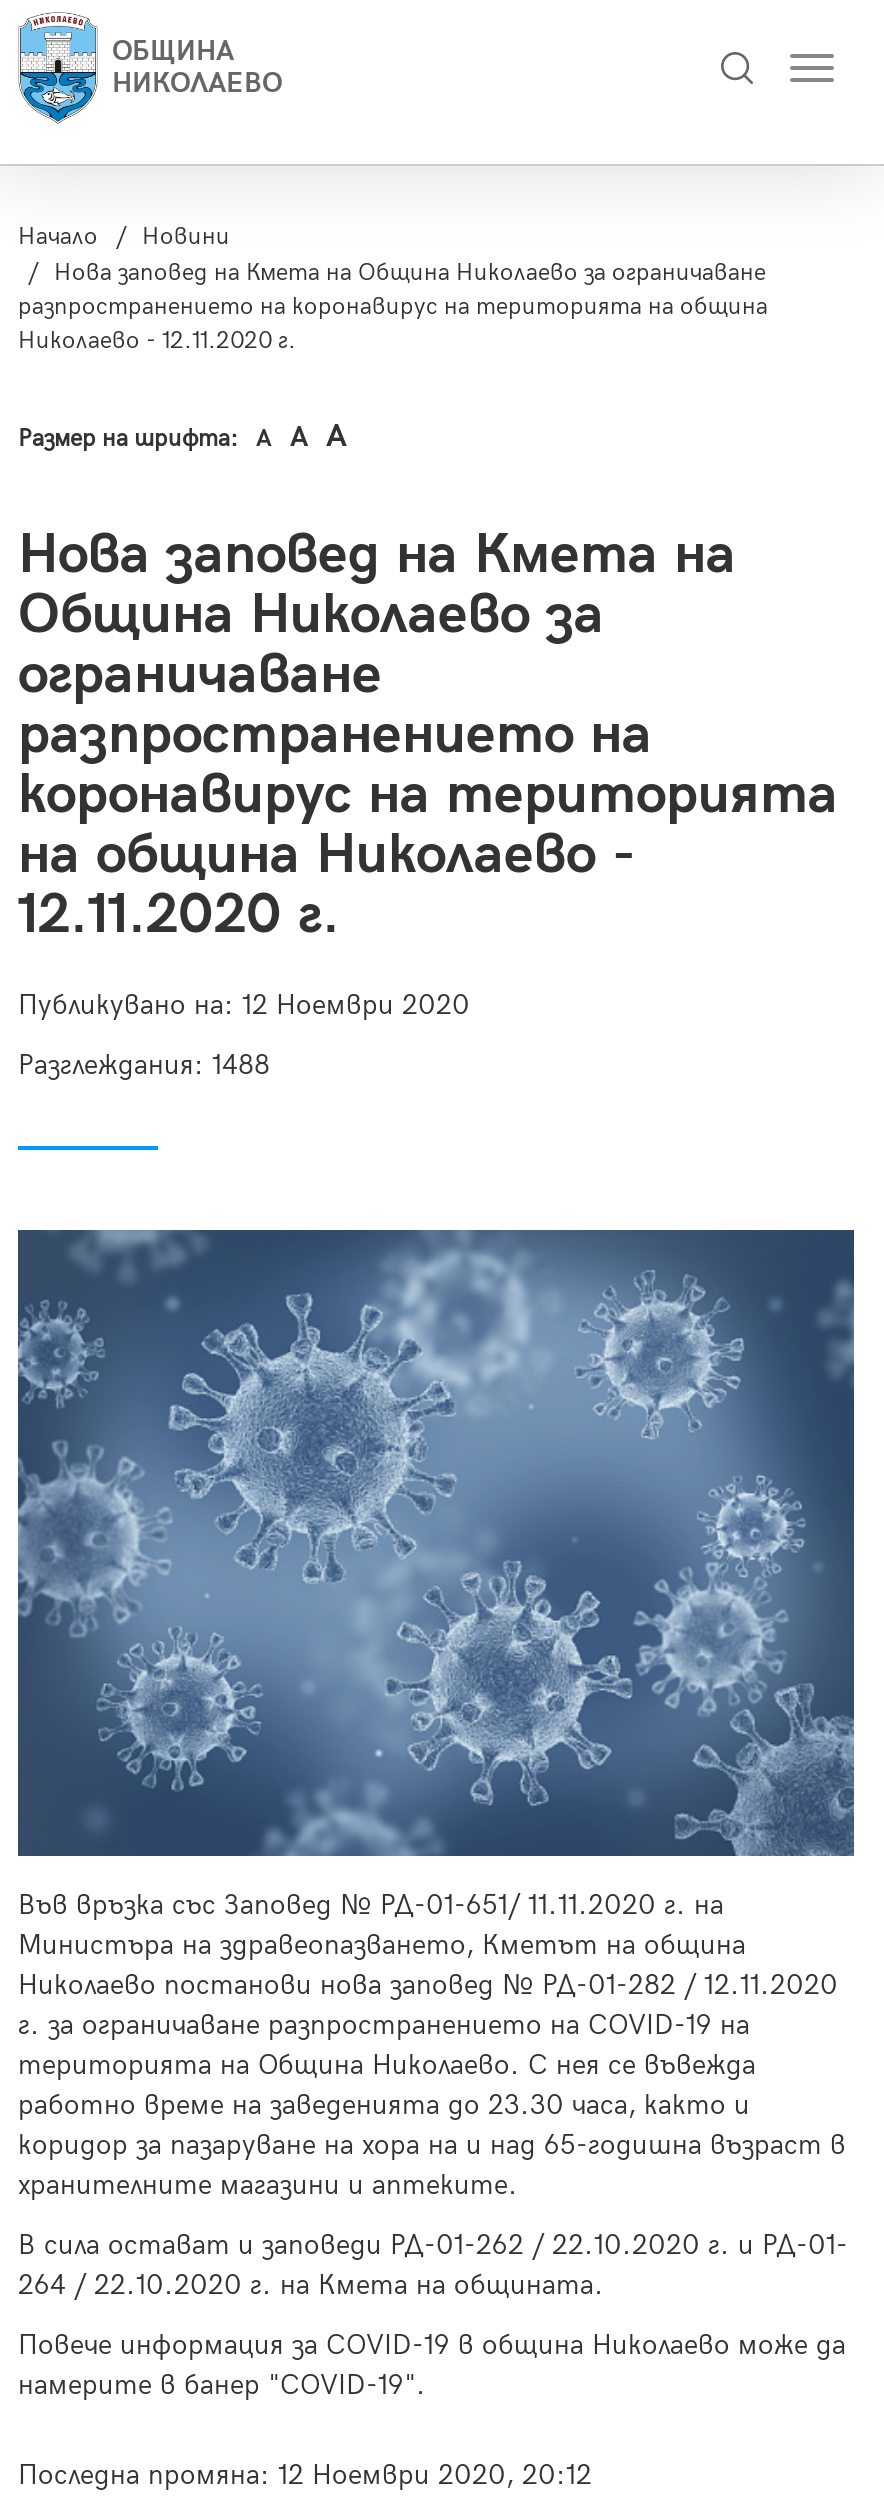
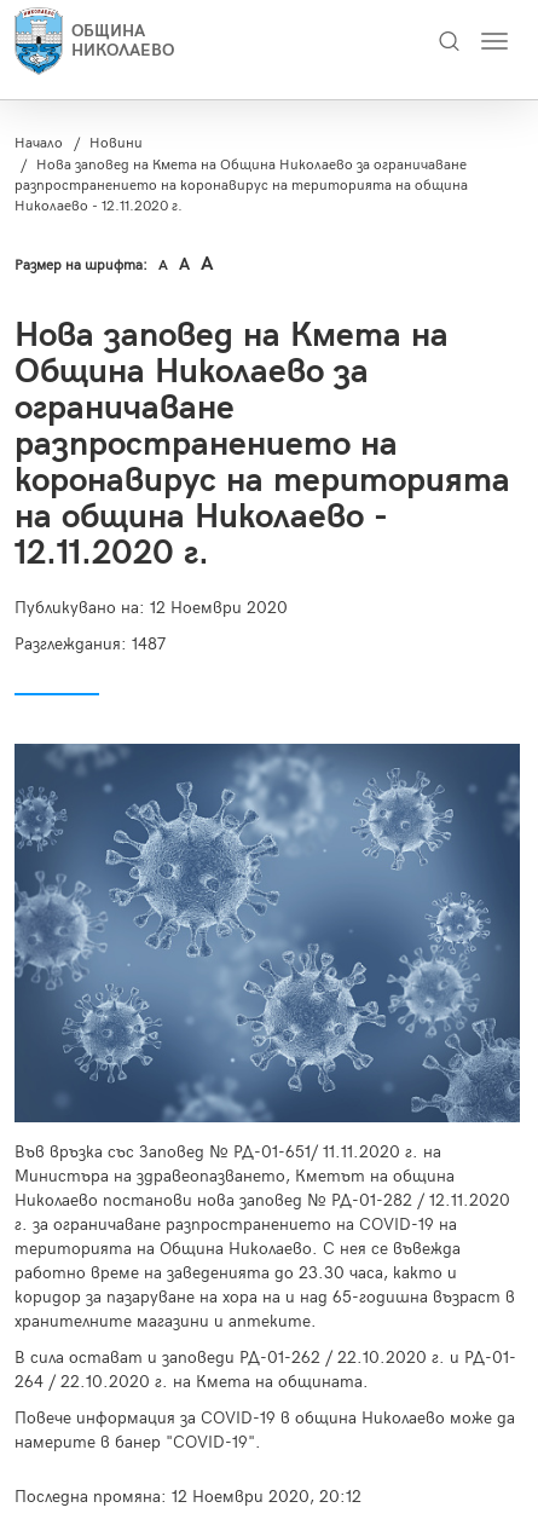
- Разглеждания: 1488
+ Разглеждания: 1487
